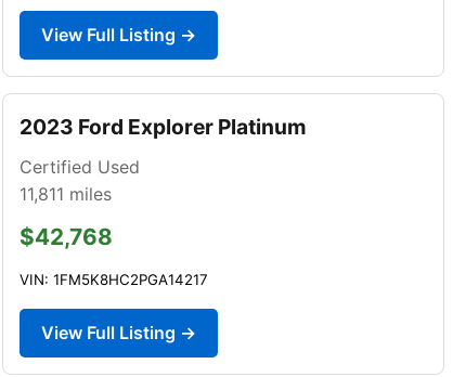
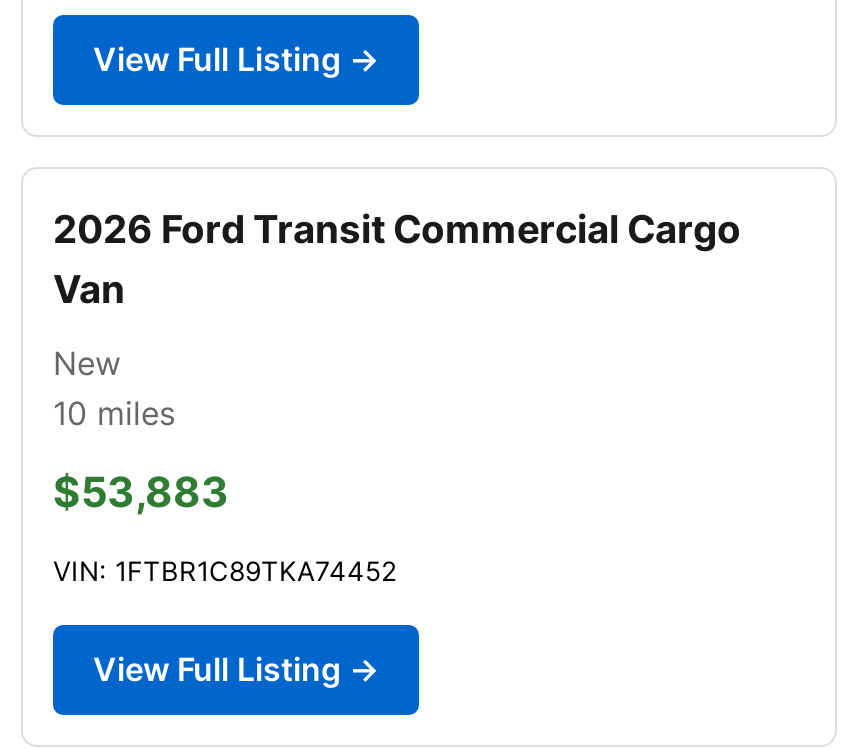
- 2023 Ford Explorer Platinum
+ 2026 Ford Transit Commercial Cargo
+ Van

- Certified Used
- 11,811 miles
+ New
+ 10 miles

- $42,768
+ $53,883

- VIN: 1FM5K8HC2PGA14217
+ VIN: 1FTBR1C89TKA74452
